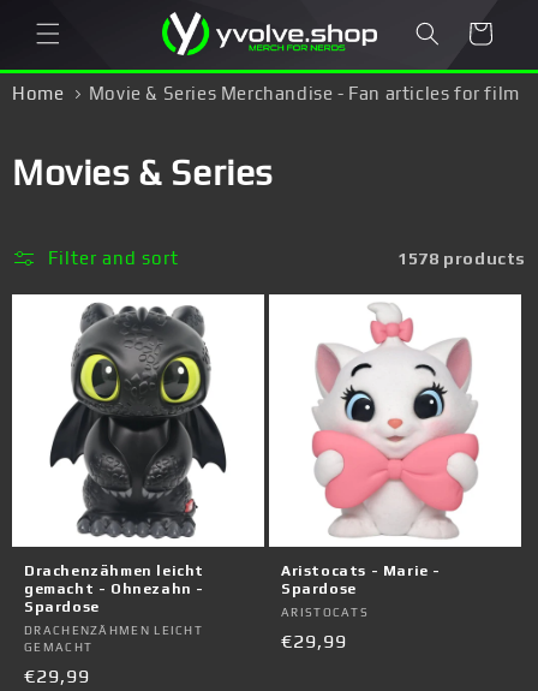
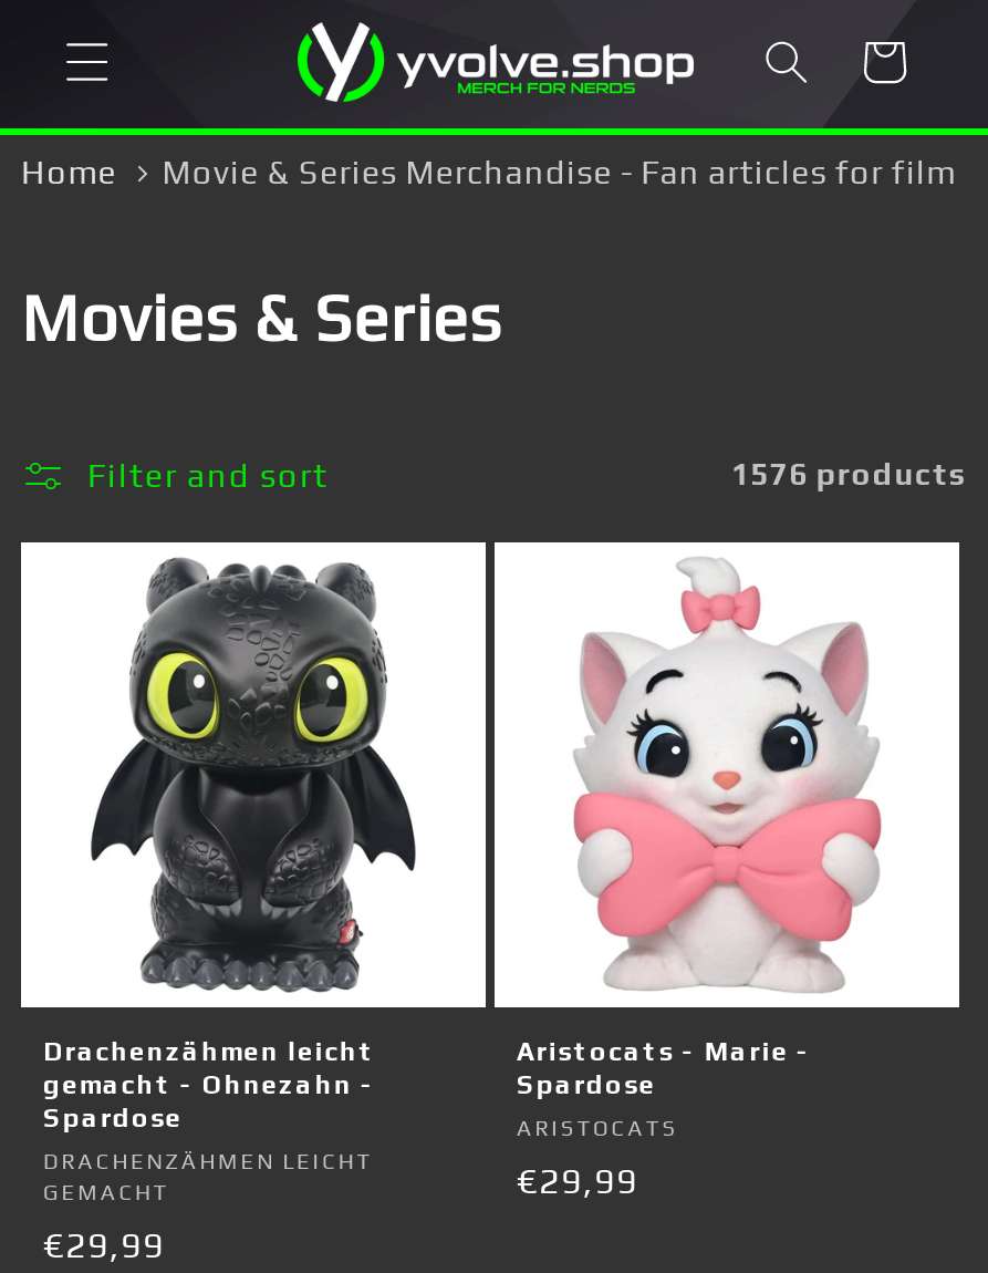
- 1578 products
+ 1576 products
